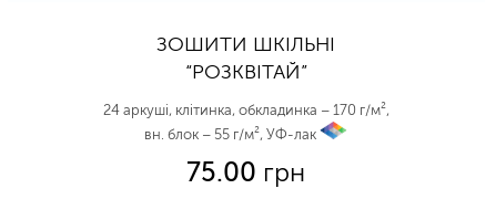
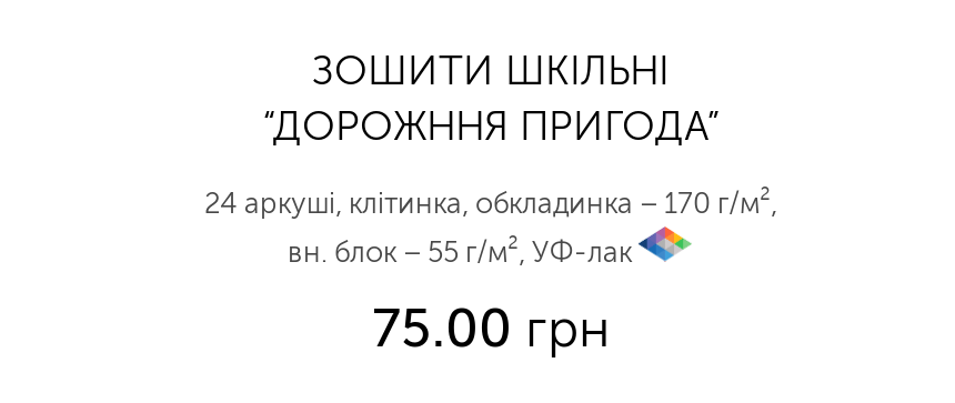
- “РОЗКВІТАЙ”
+ “ДОРОЖННЯ ПРИГОДА”
